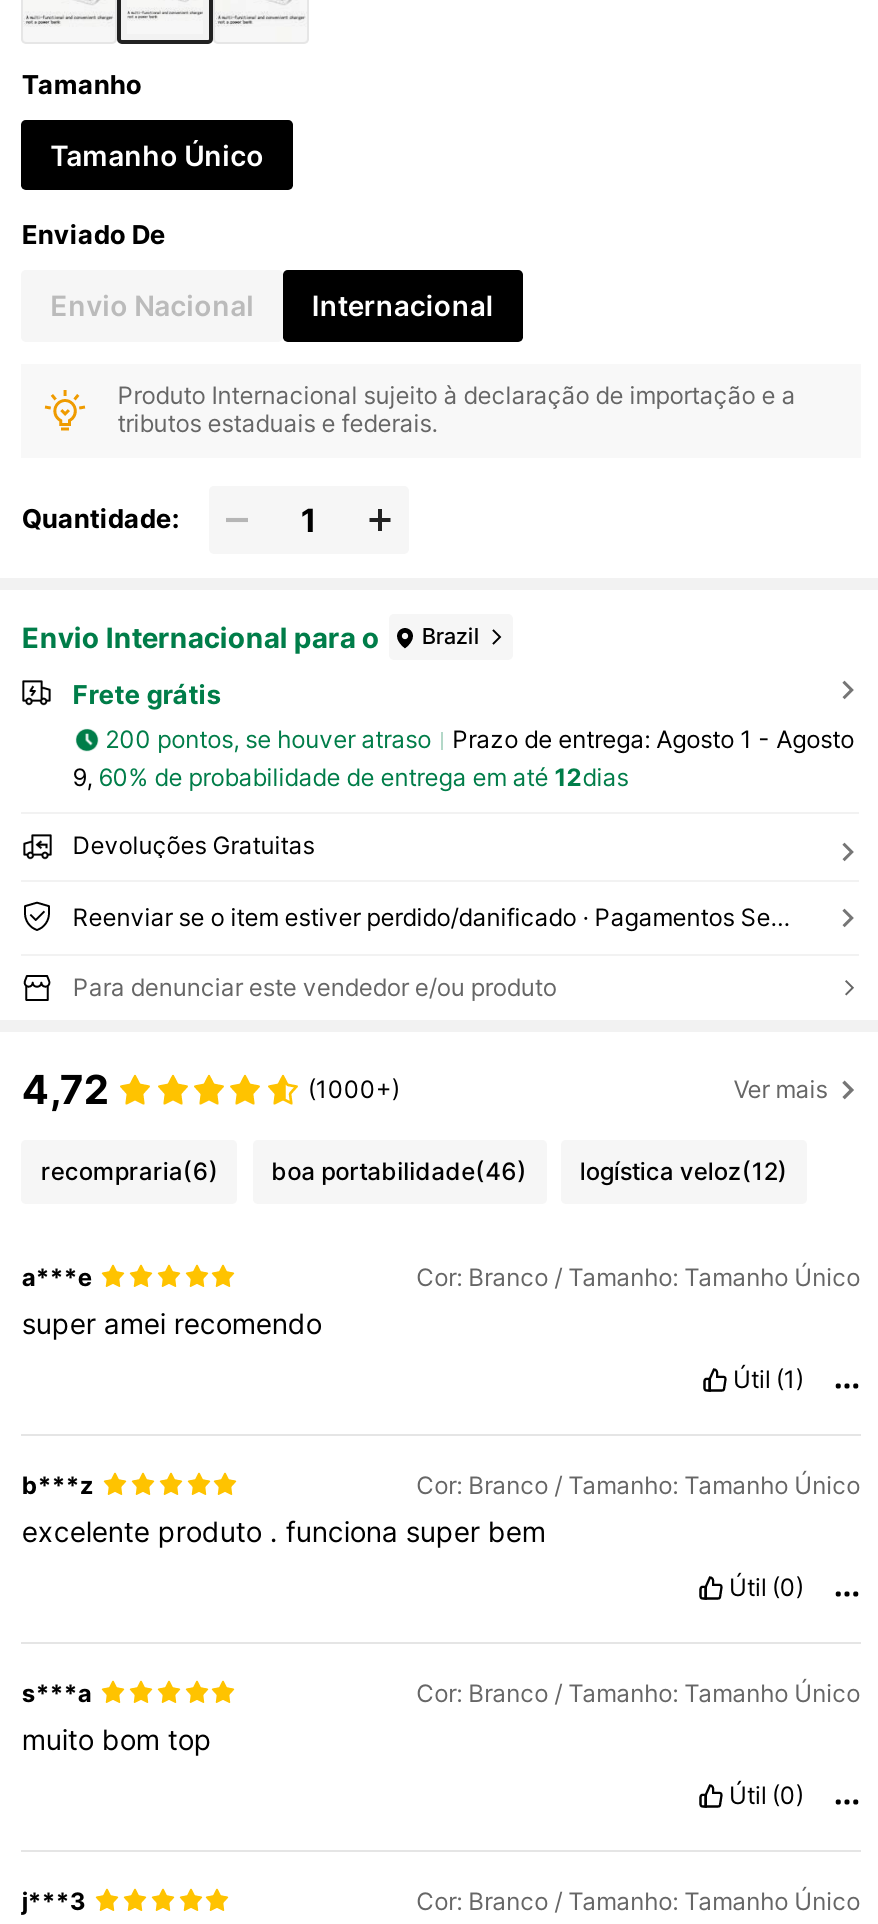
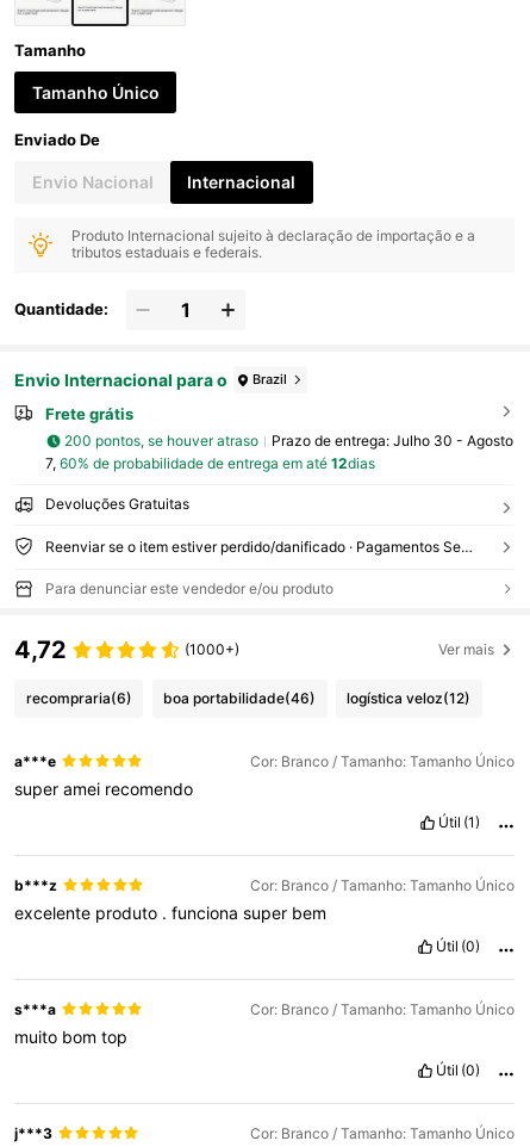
- Prazo de entrega: Agosto 1 - Agosto
+ Prazo de entrega: Julho 30 - Agosto

- 9, 60% de probabilidade de entrega em até 12dias
+ 7, 60% de probabilidade de entrega em até 12dias
